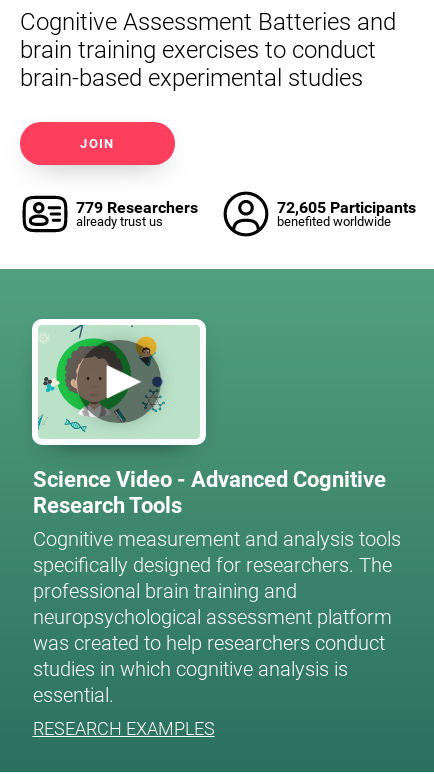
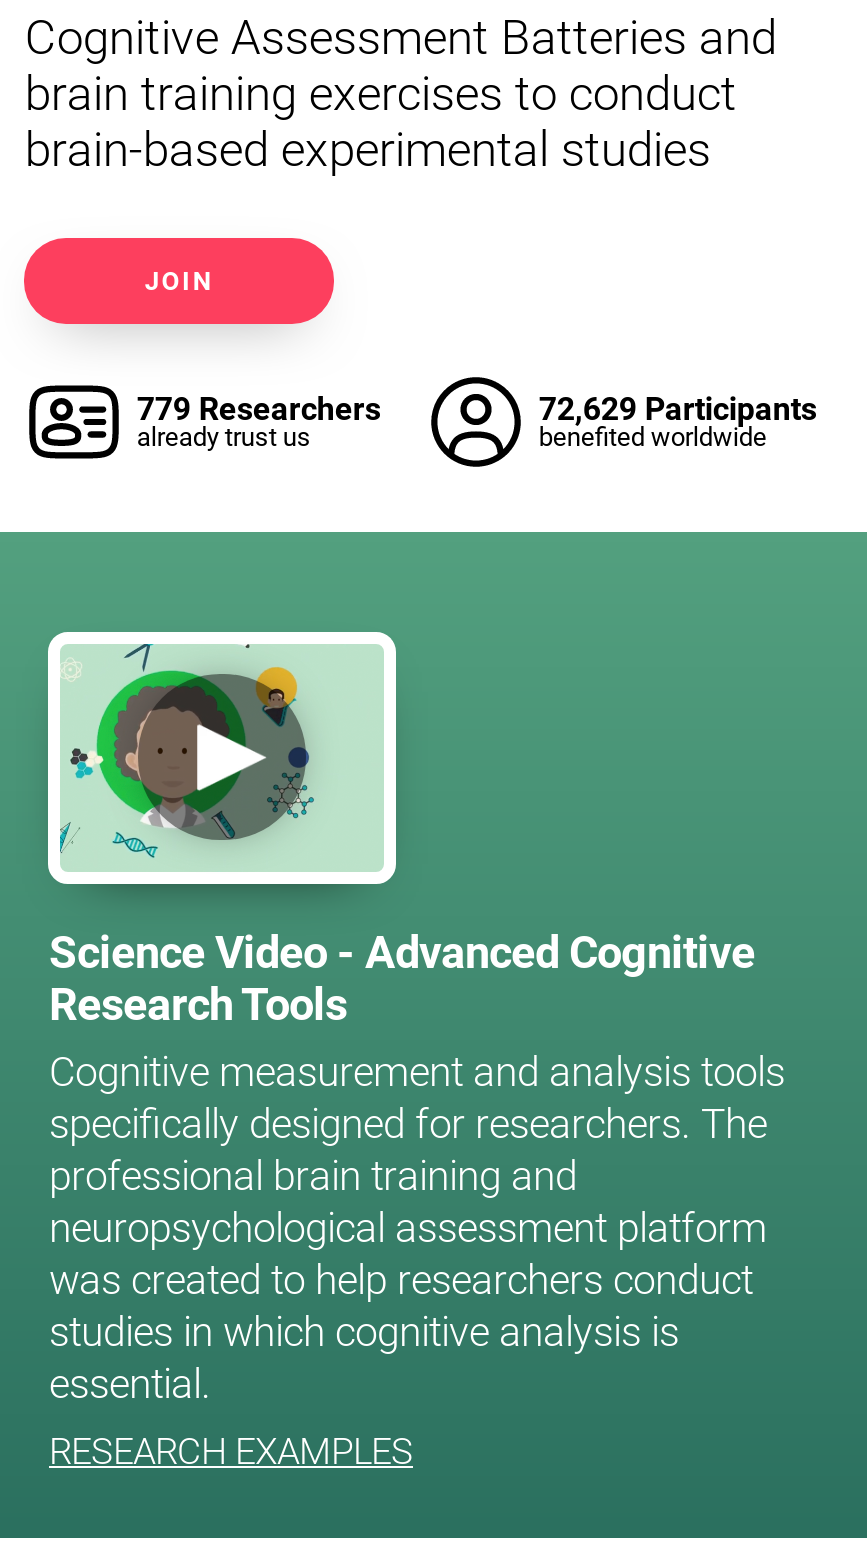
- 72,605 Participants
+ 72,629 Participants
